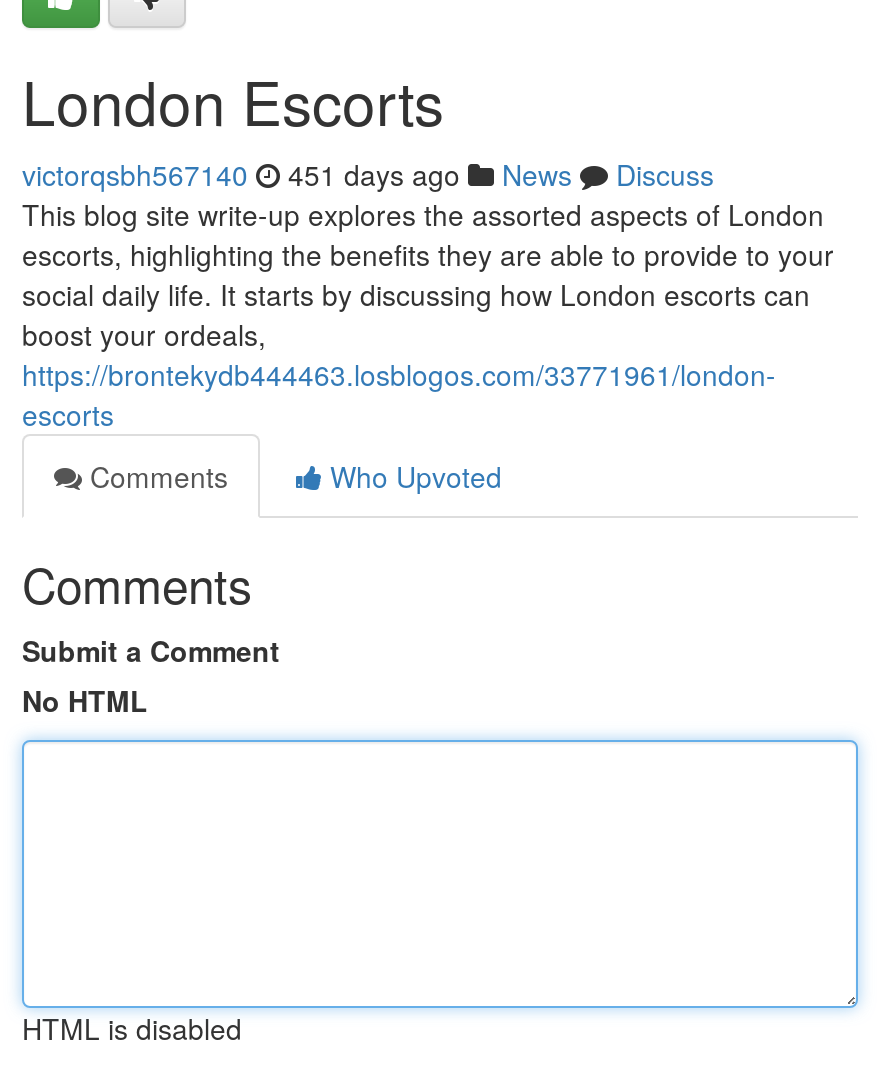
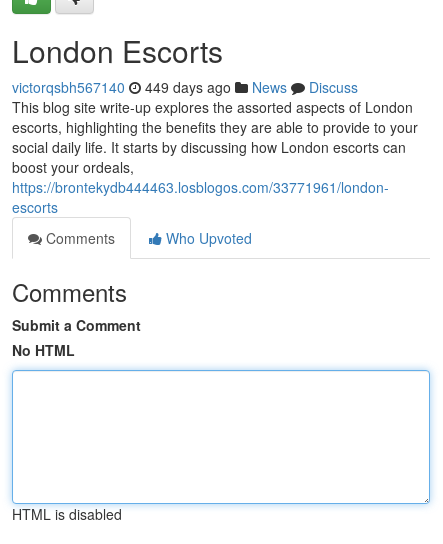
- victorqsbh567140 451 days ago News Discuss
+ victorqsbh567140 449 days ago News Discuss
